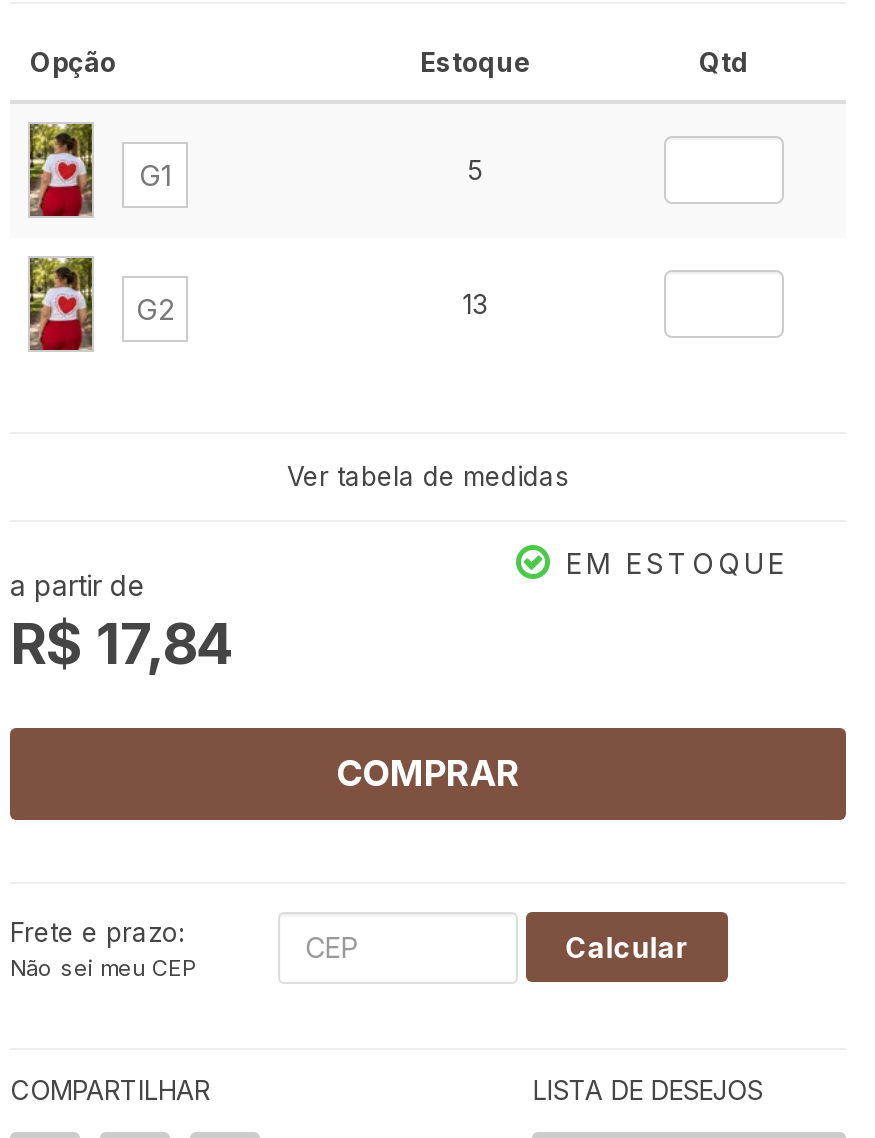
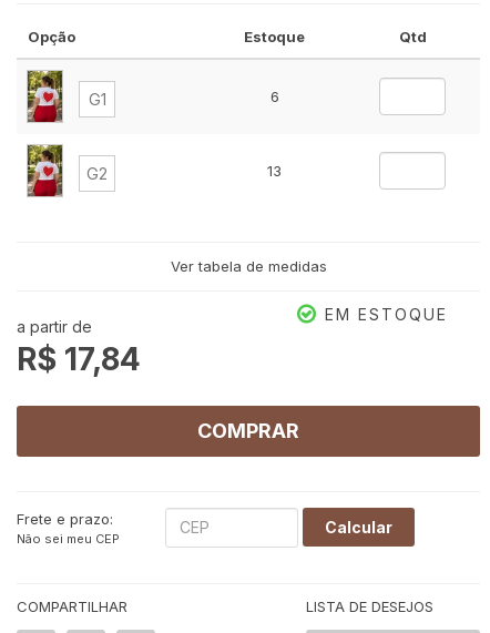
- 5
+ 6
